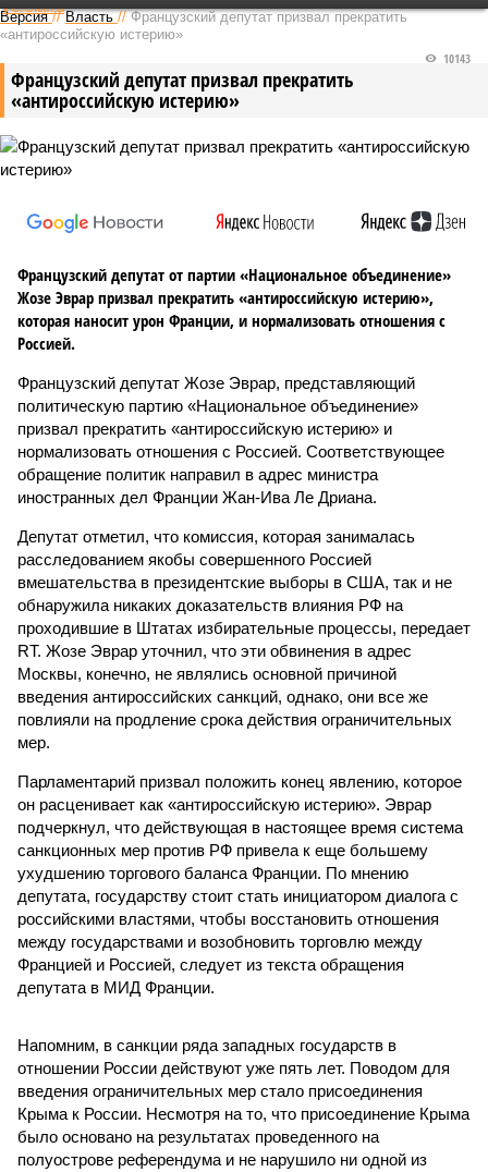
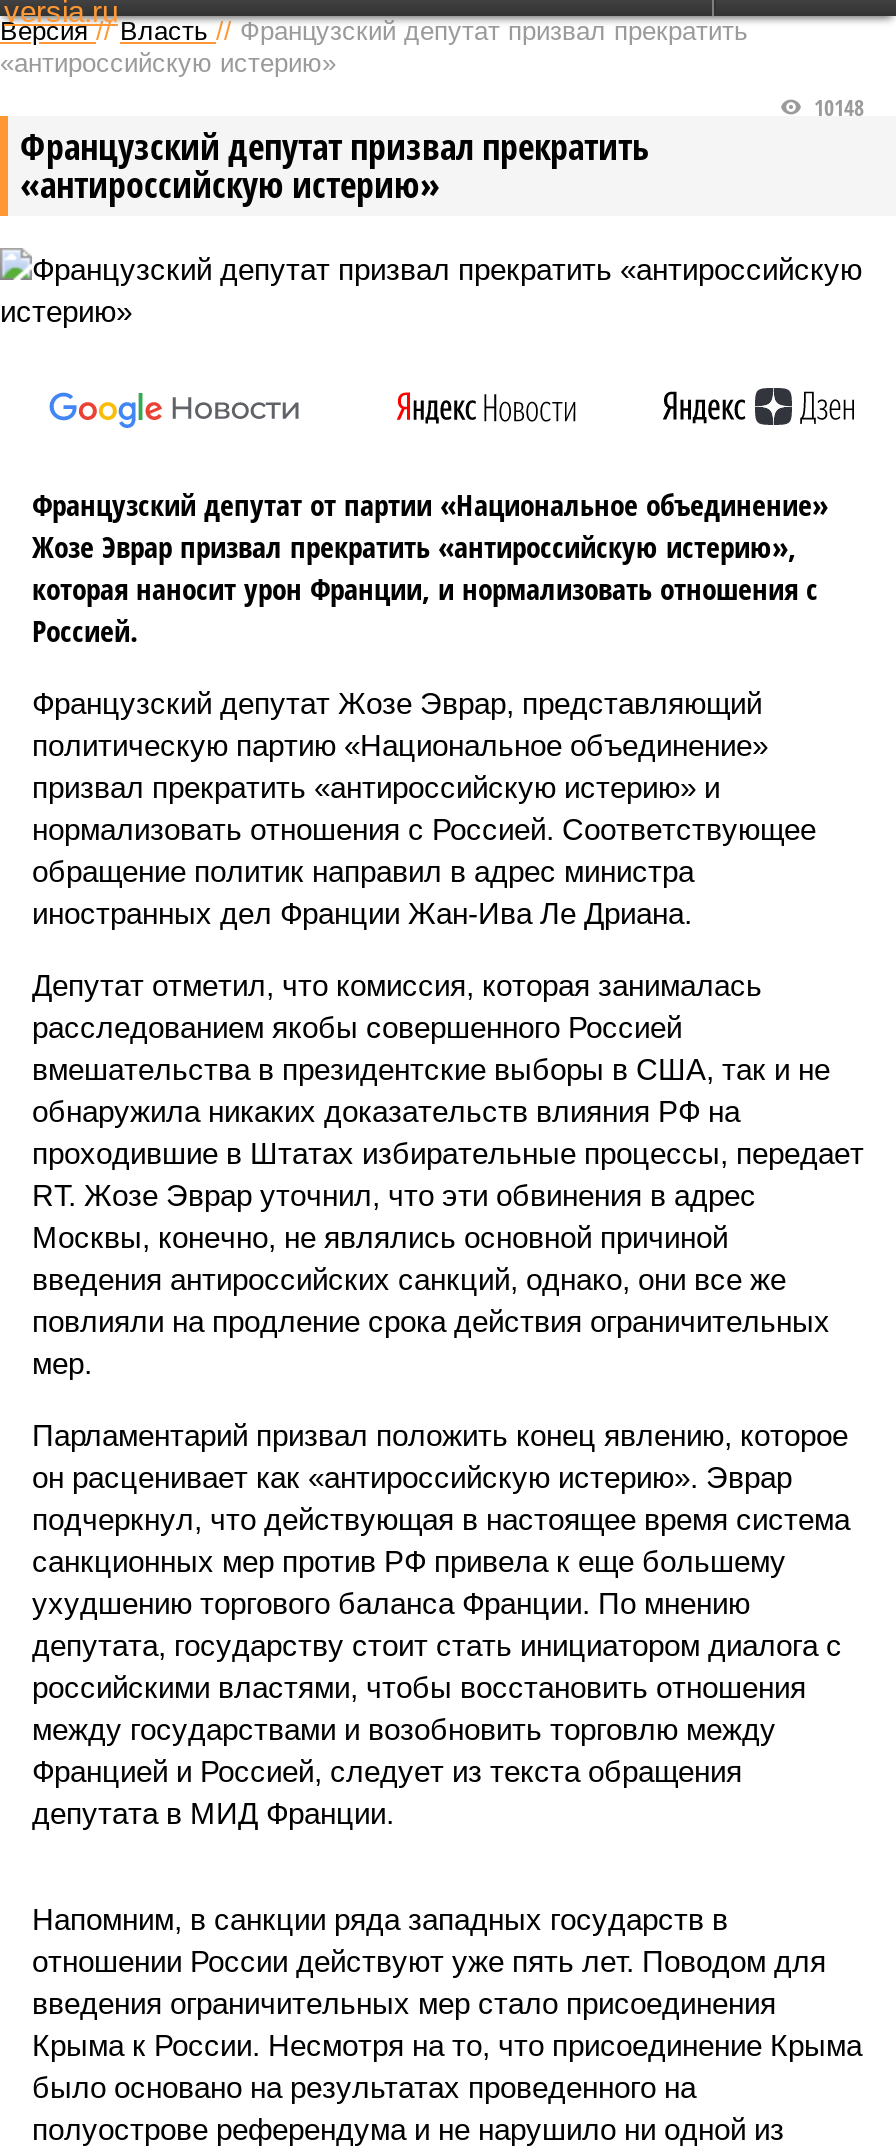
- 10143
+ 10148
